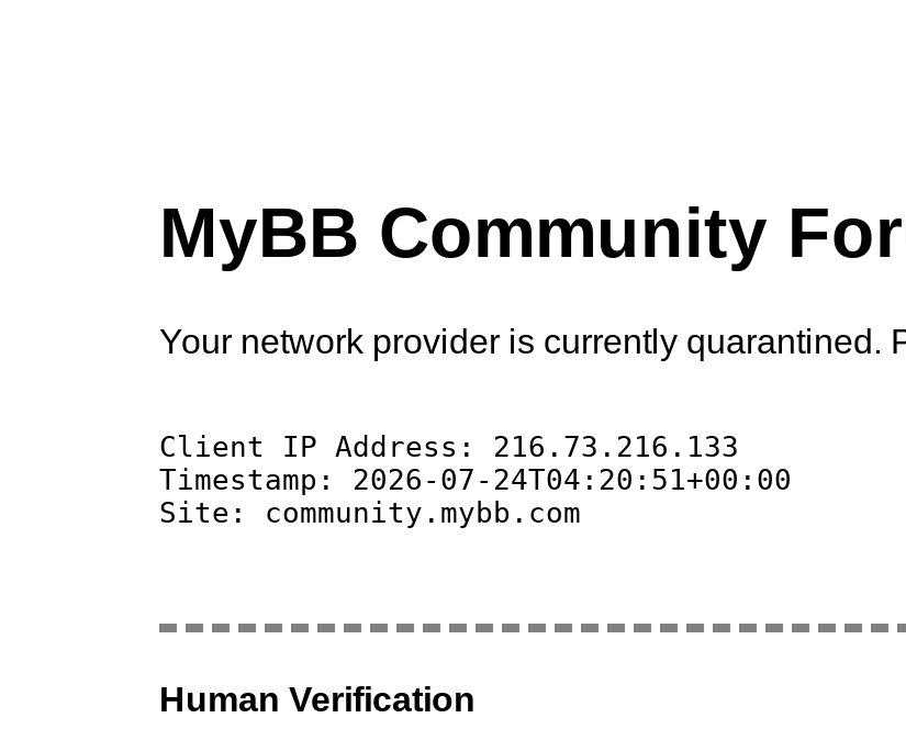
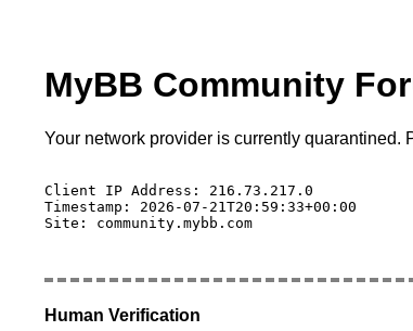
- Client IP Address: 216.73.216.133
+ Client IP Address: 216.73.217.0

- Timestamp: 2026-07-24T04:20:51+00:00
+ Timestamp: 2026-07-21T20:59:33+00:00
